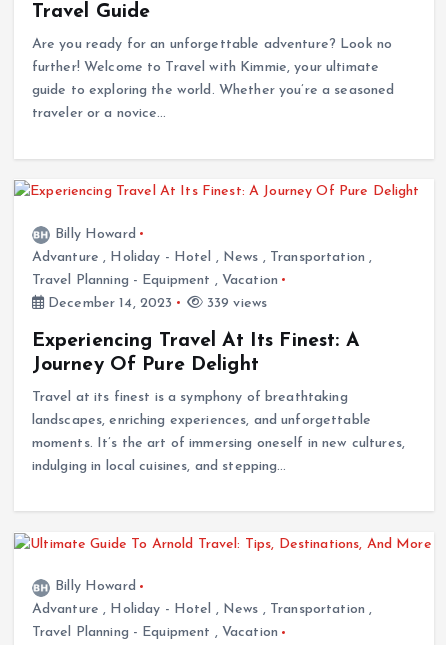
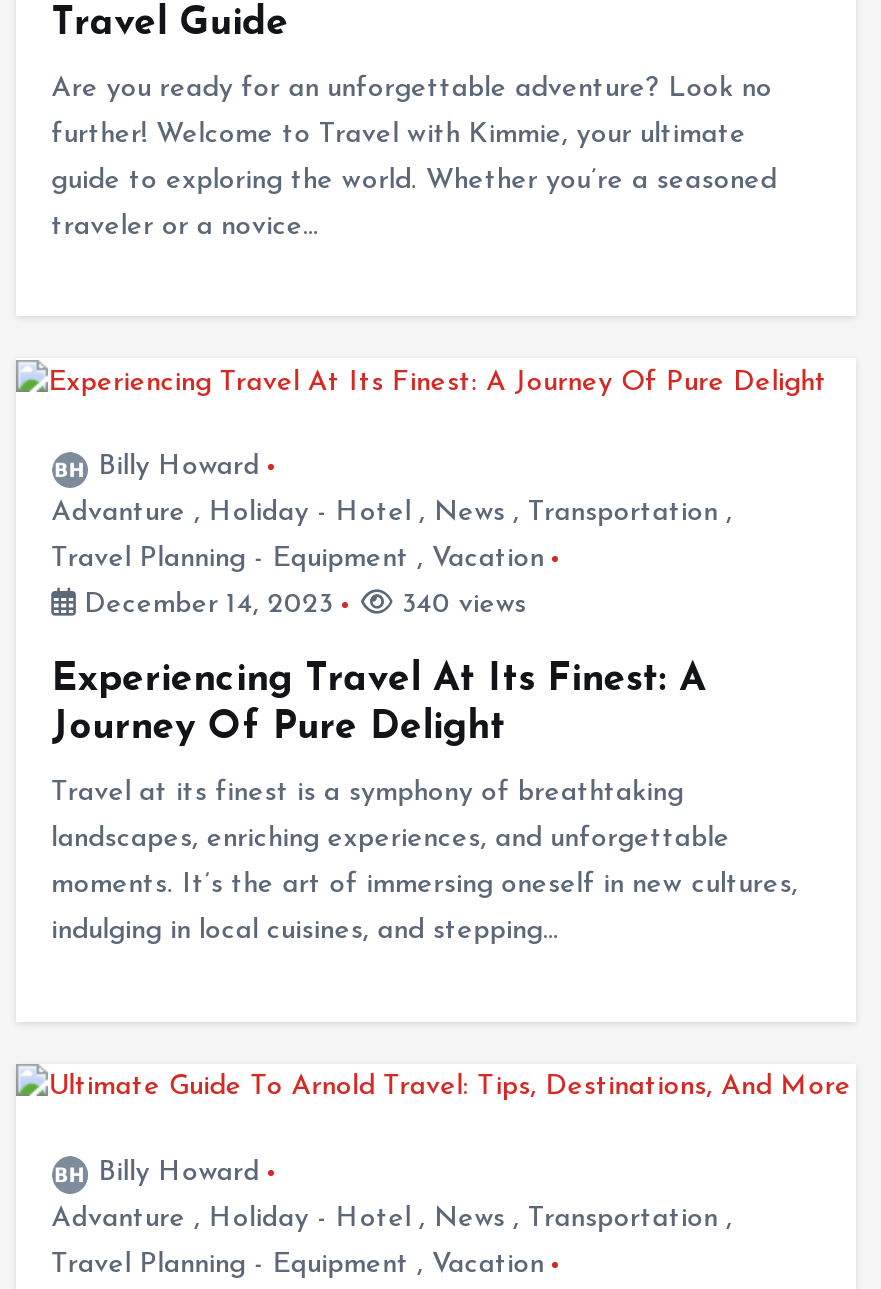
- 339 views
+ 340 views
